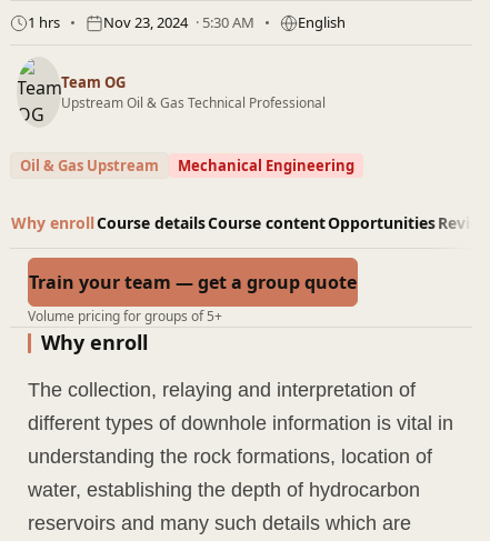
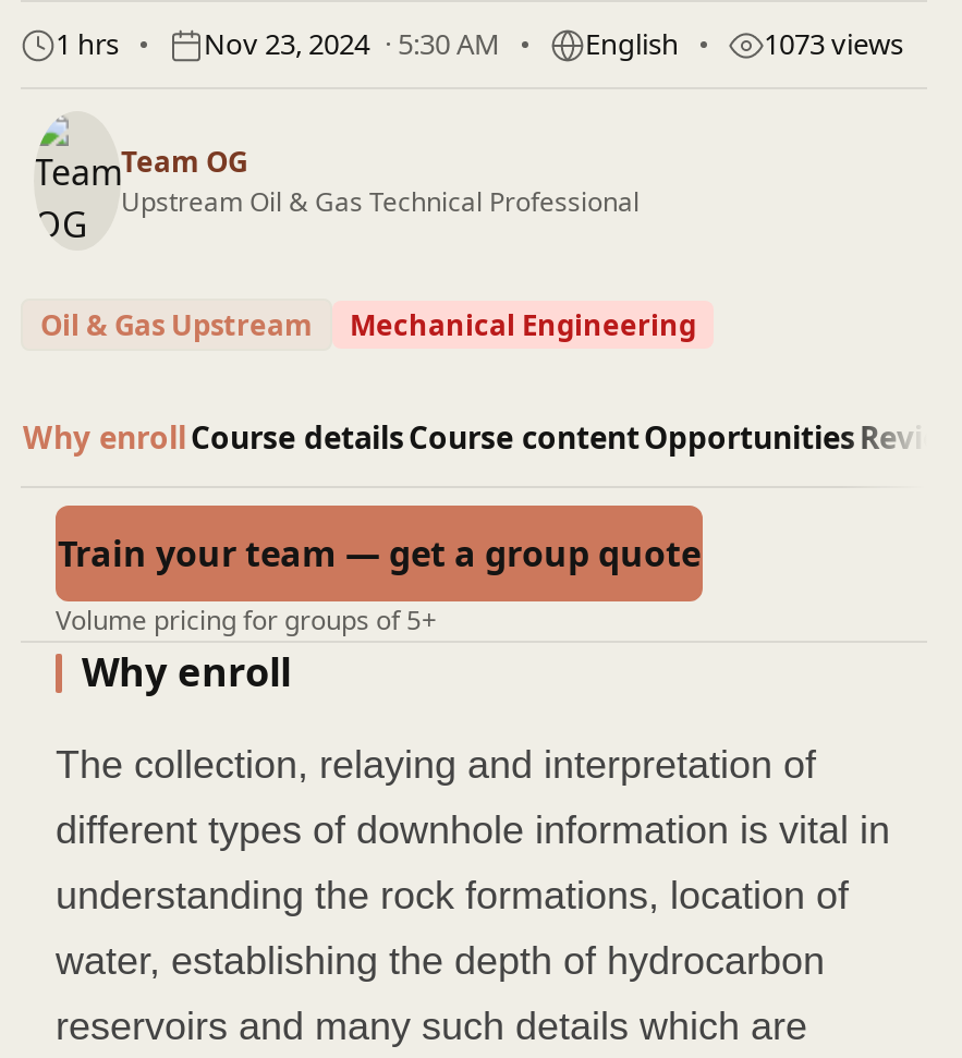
+ 1073 views
